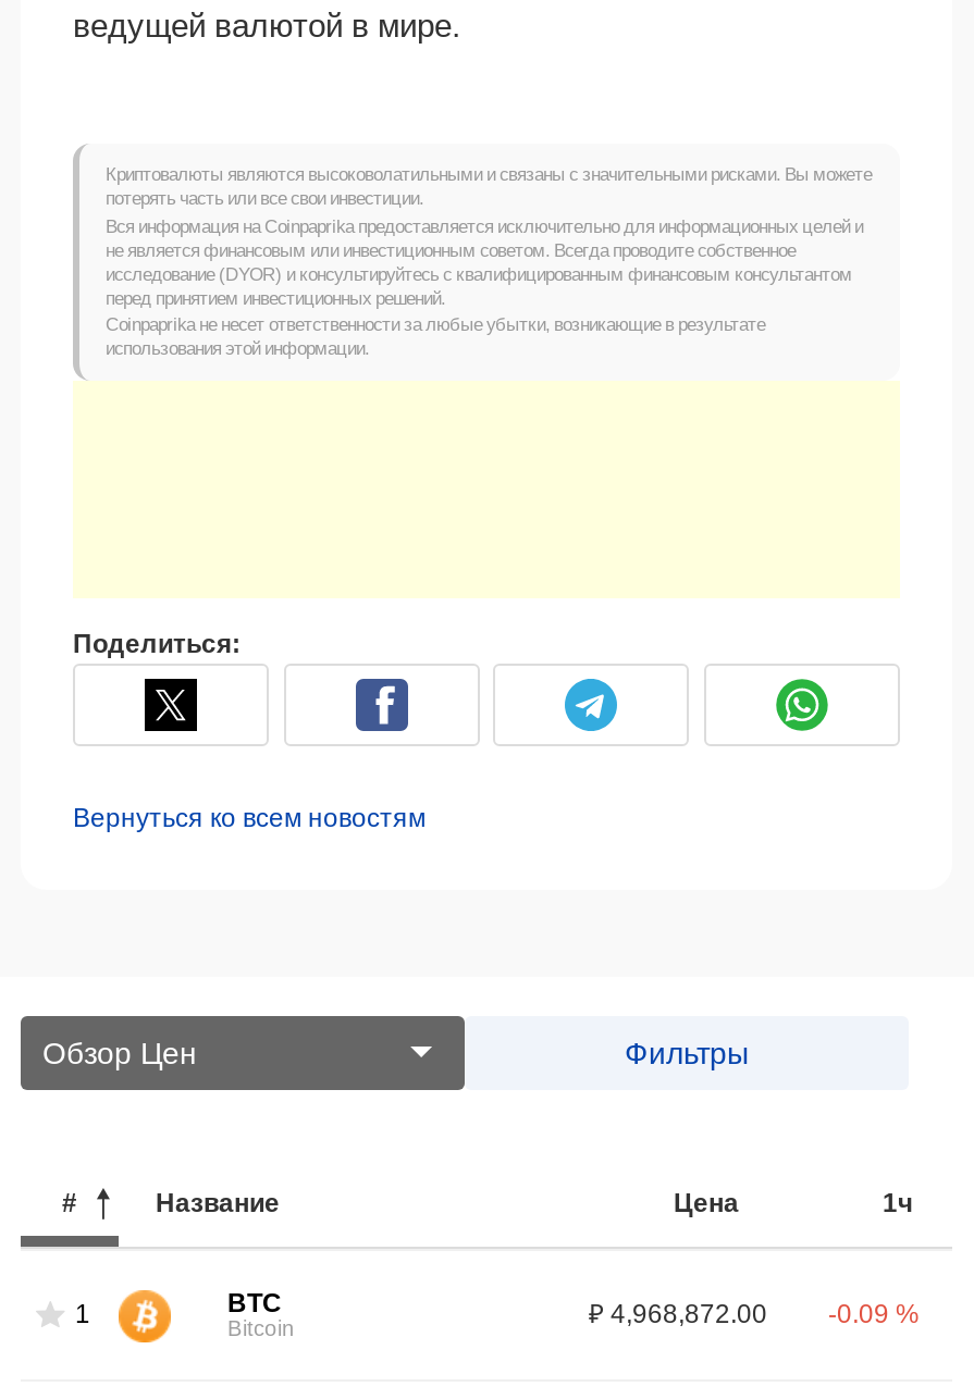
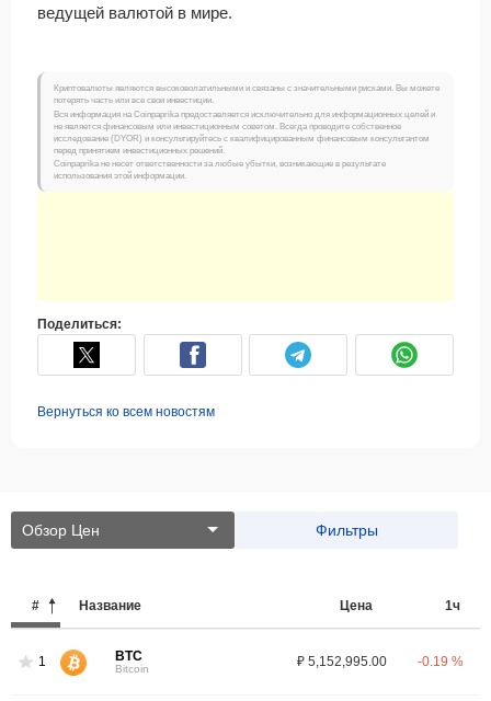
- ₽ 4,968,872.00
+ ₽ 5,152,995.00

- -0.09 %
+ -0.19 %
